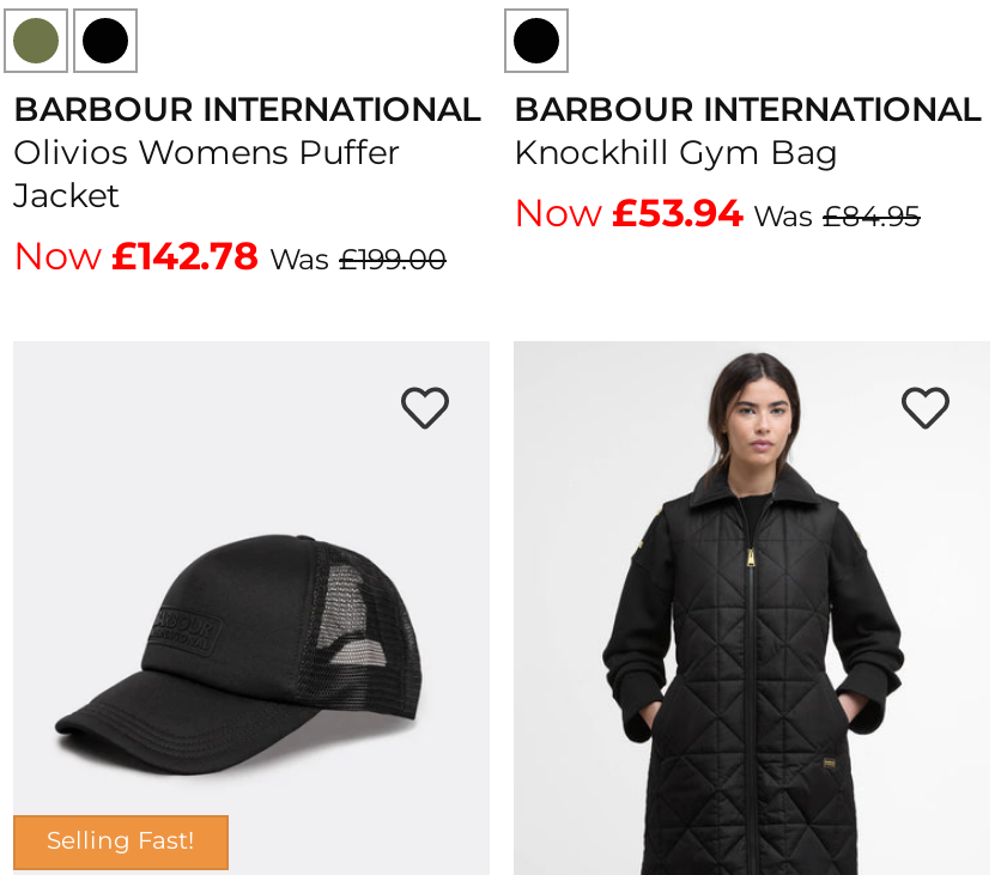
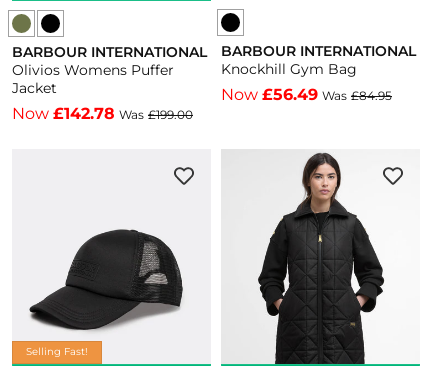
- Now £53.94 Was £84.95
+ Now £56.49 Was £84.95
